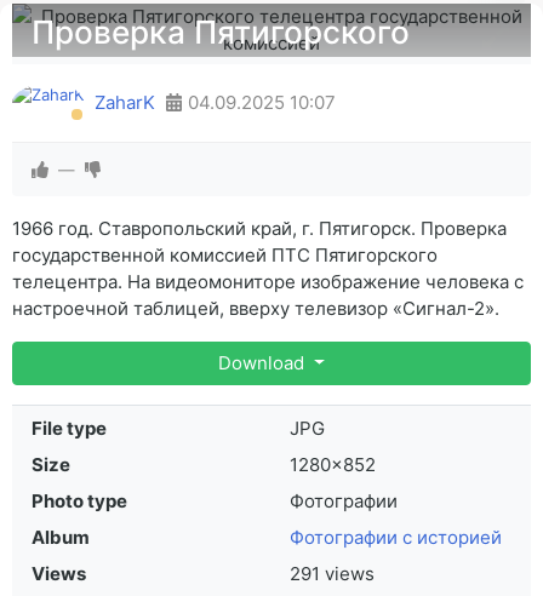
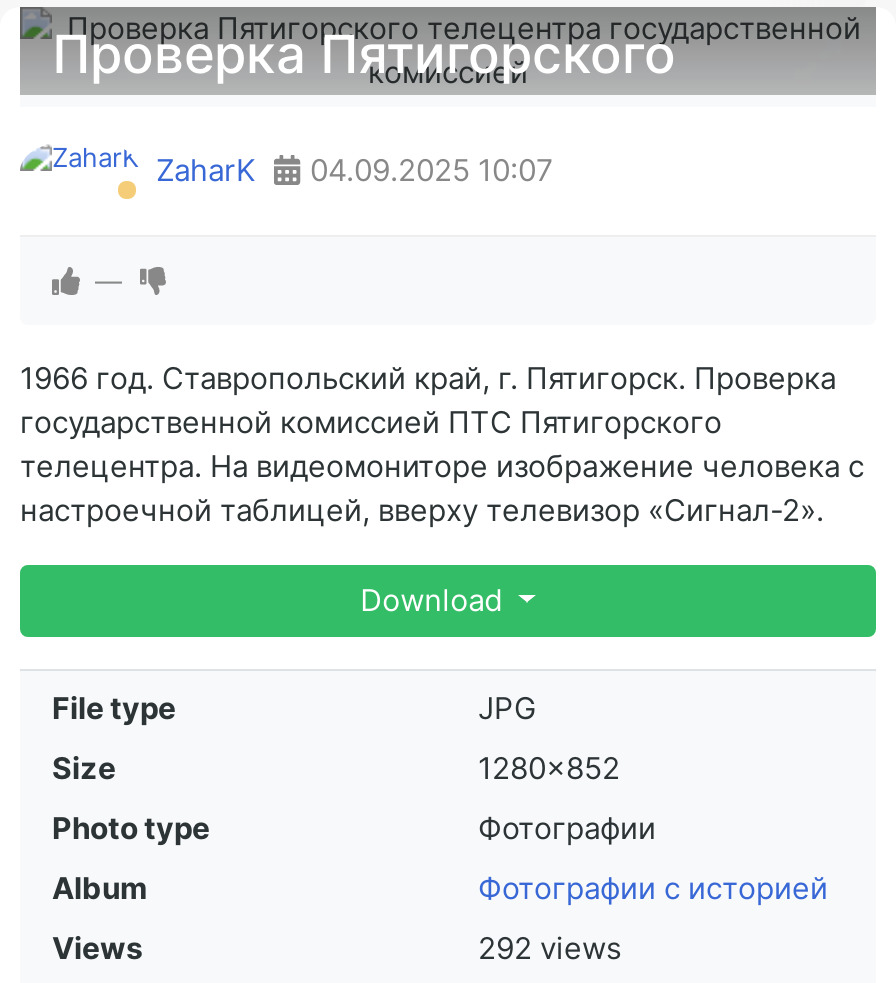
- 291 views
+ 292 views
